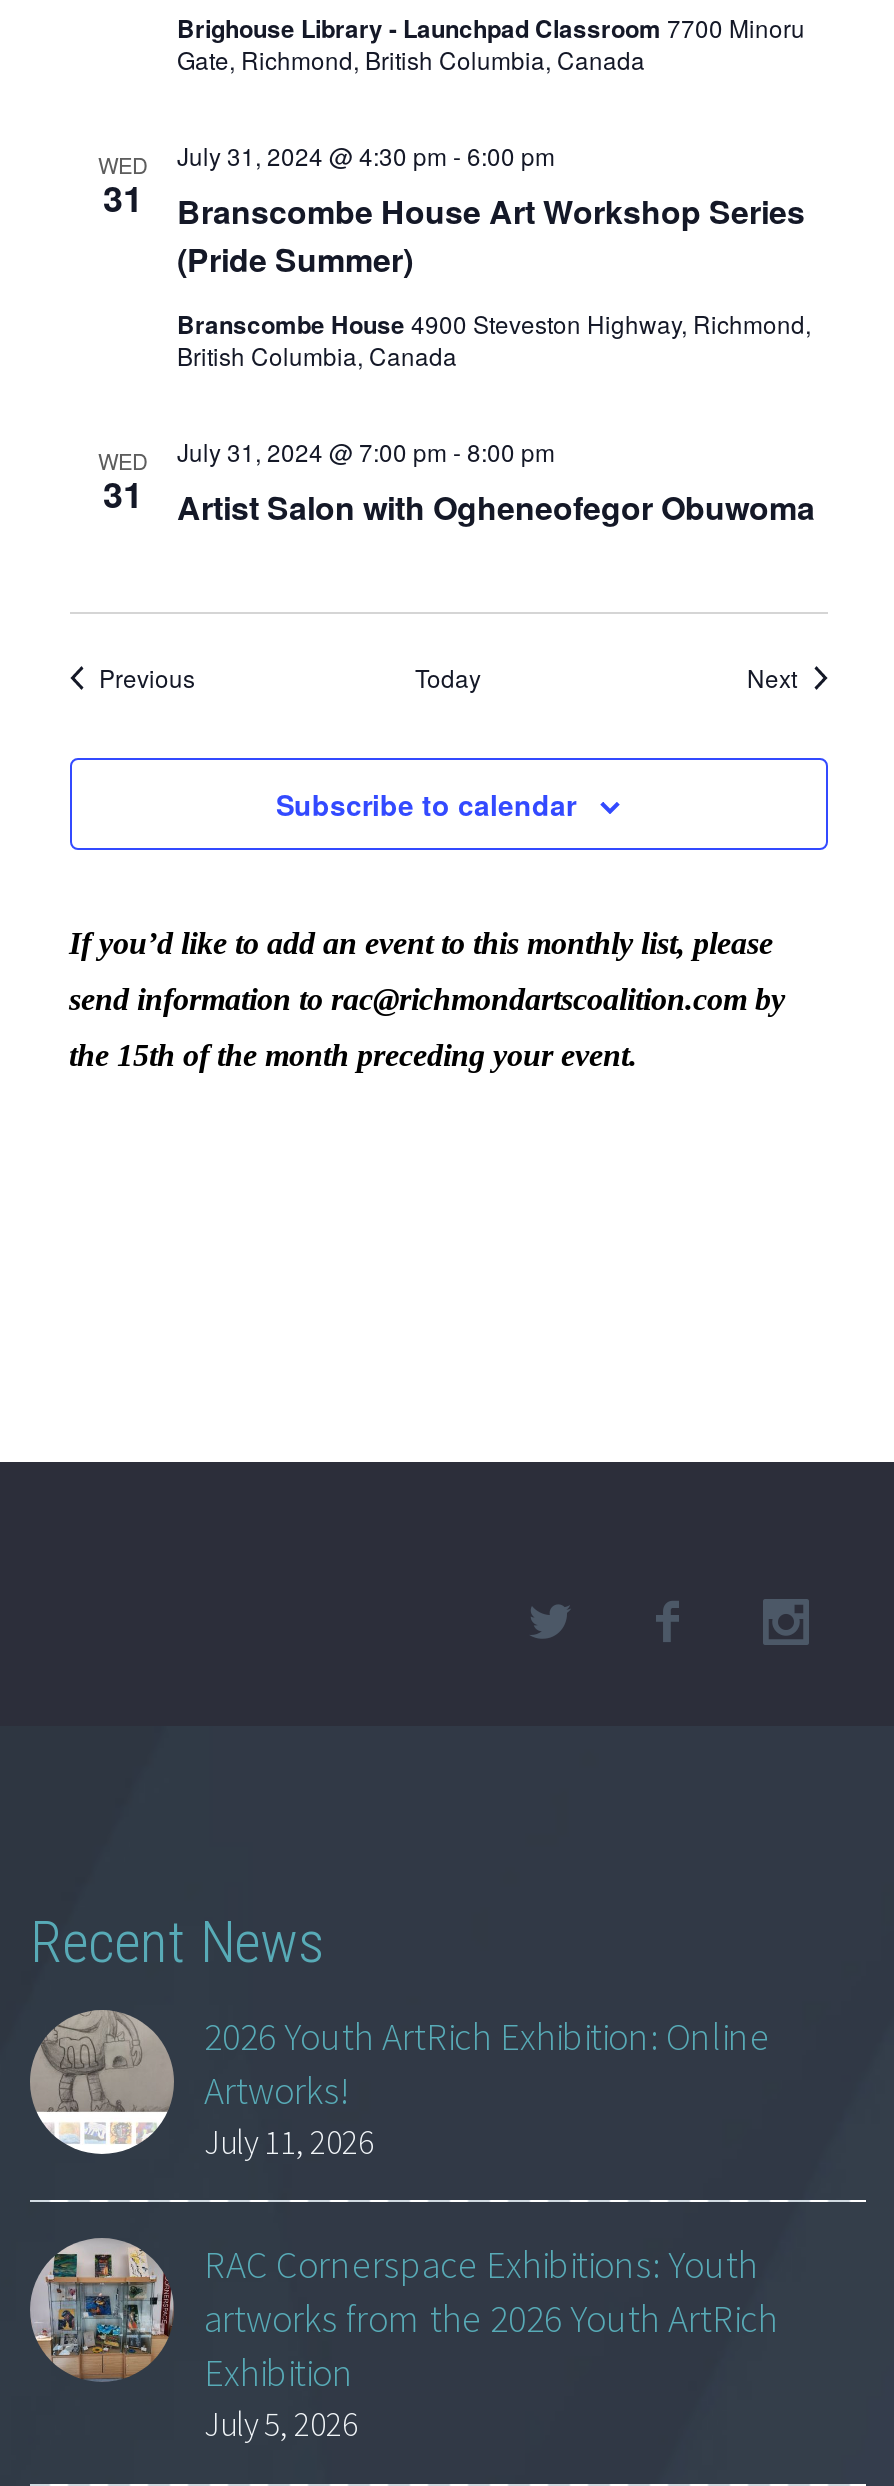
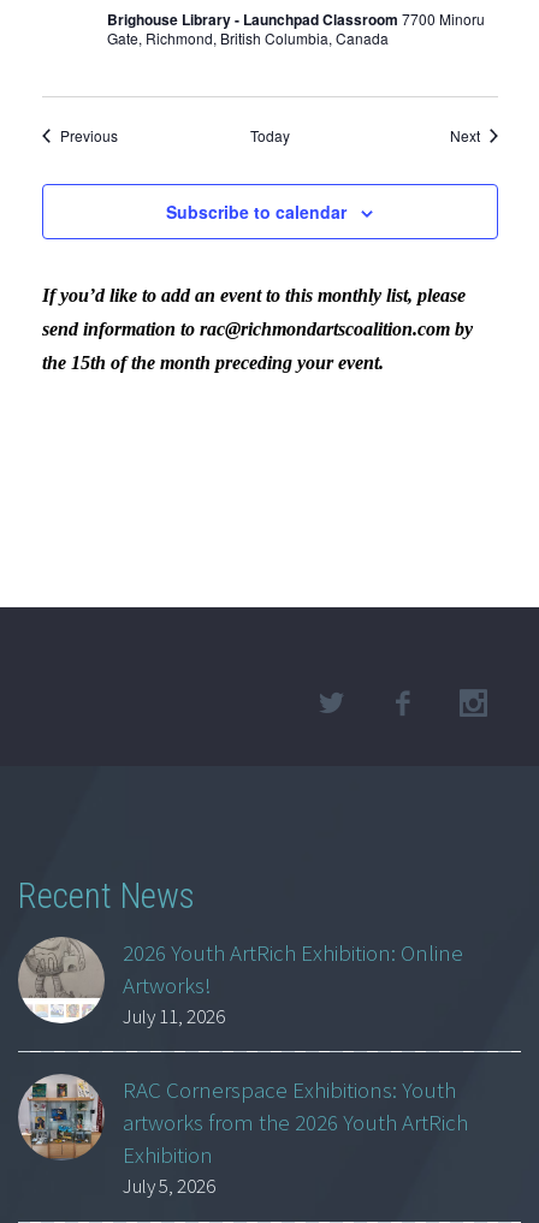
- WED
- 31
- Branscombe House Art Workshop Series
- (Pride Summer)

- July 31, 2024 @ 4:30 pm - 6:00 pm

- Branscombe House 4900 Steveston Highway, Richmond,
- British Columbia, Canada
- WED
- 31
- Artist Salon with Ogheneofegor Obuwoma

- July 31, 2024 @ 7:00 pm - 8:00 pm
